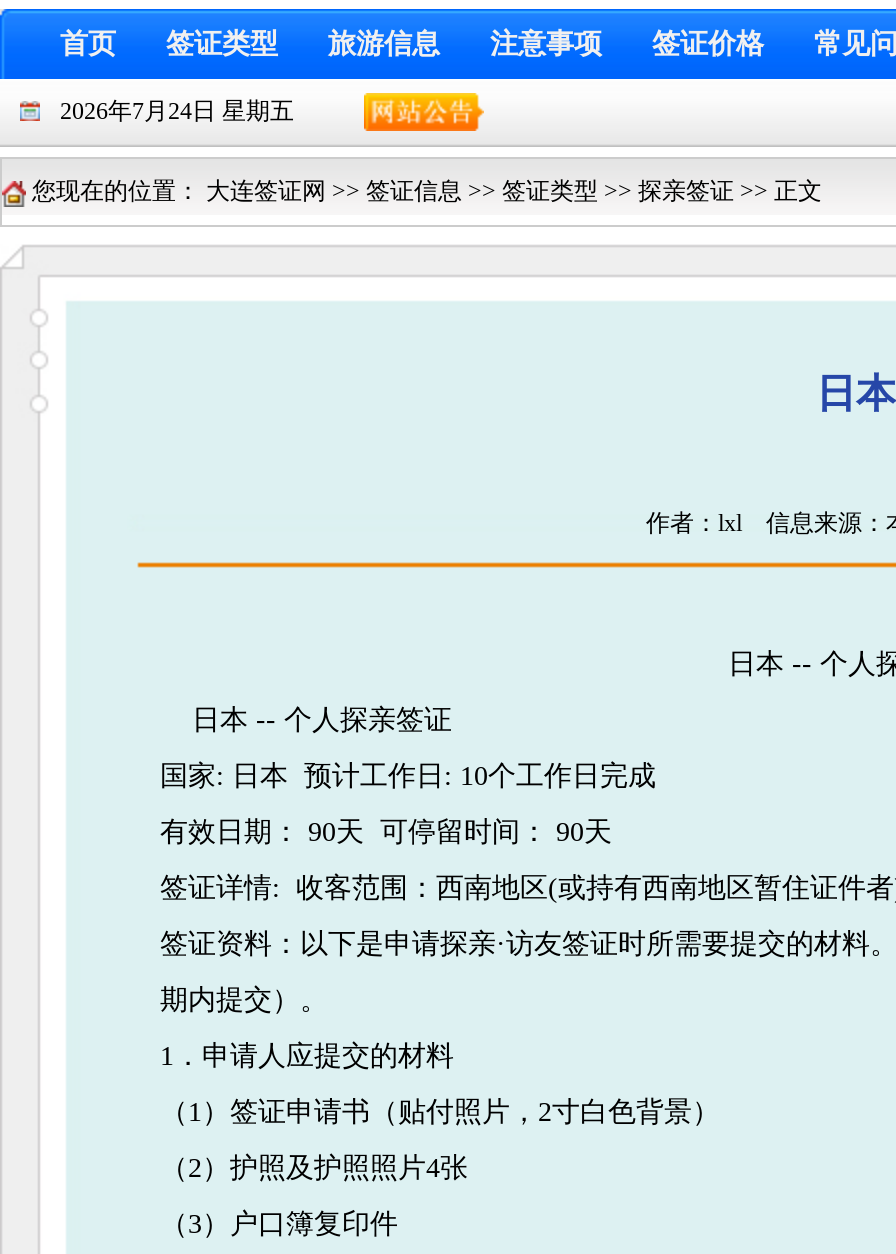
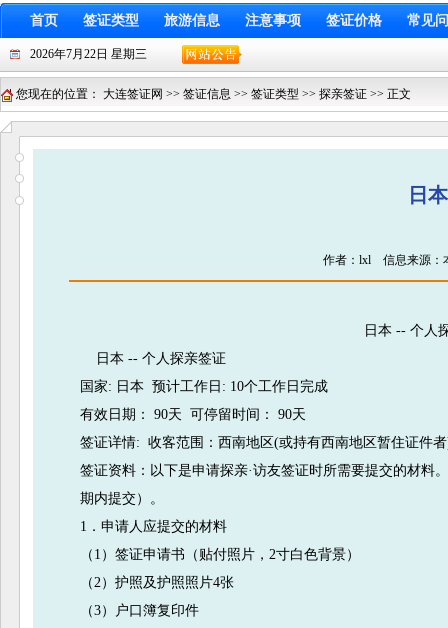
- 2026年7月24日 星期五
+ 2026年7月22日 星期三
